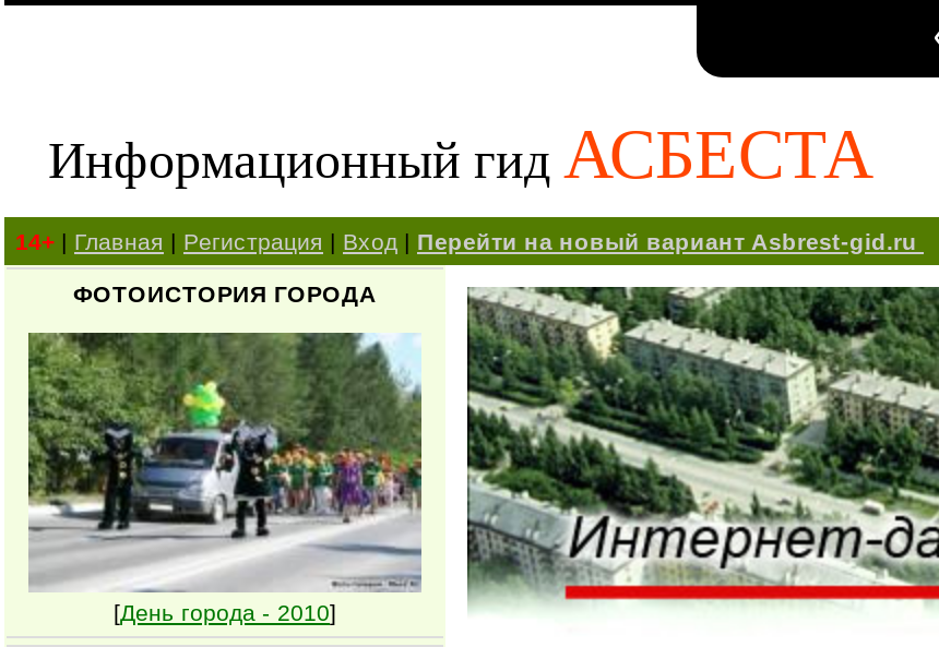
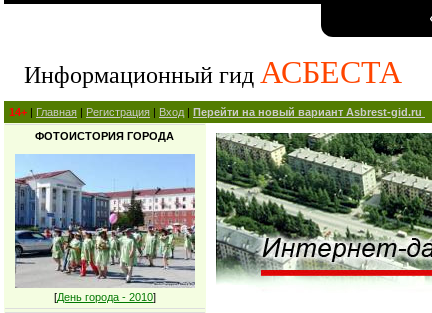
- [image]
+ [image]
